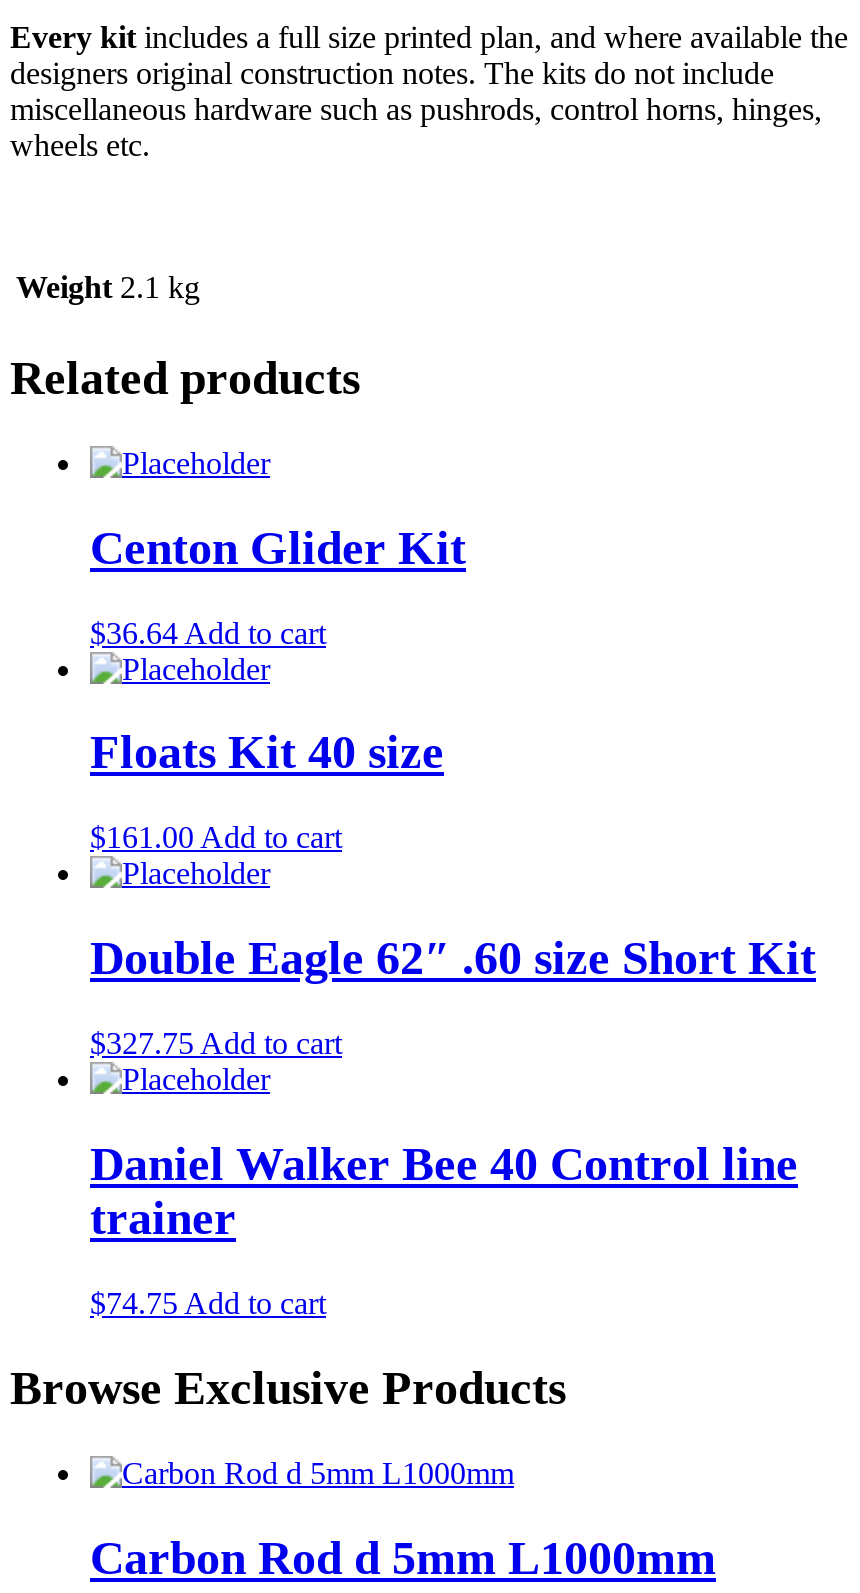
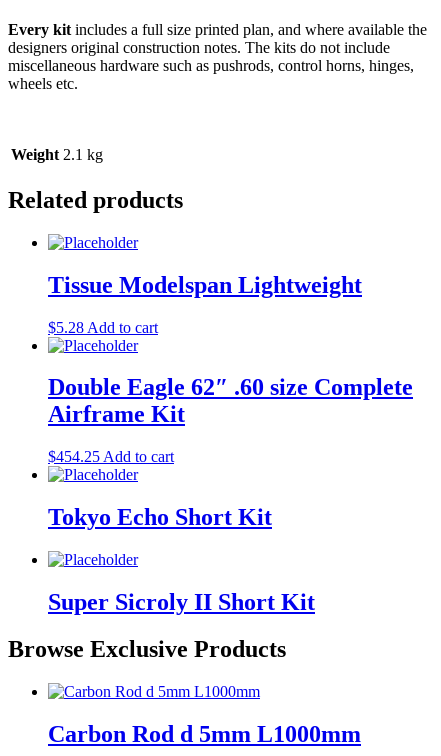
- Centon Glider Kit
- $36.64 Add to cart
- Floats Kit 40 size
- $161.00 Add to cart
- Double Eagle 62″ .60 size Short Kit
- $327.75 Add to cart
- Daniel Walker Bee 40 Control line
- trainer
- $74.75 Add to cart
+ Tissue Modelspan Lightweight
+ $5.28 Add to cart
+ Double Eagle 62″ .60 size Complete
+ Airframe Kit
+ $454.25 Add to cart
+ Tokyo Echo Short Kit
+ Super Sicroly II Short Kit
